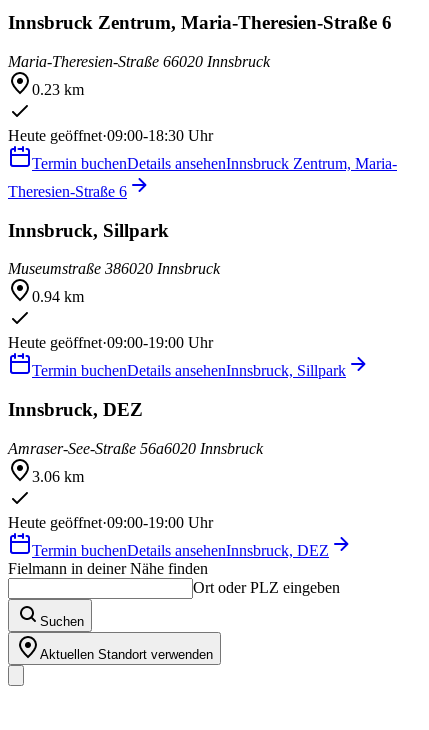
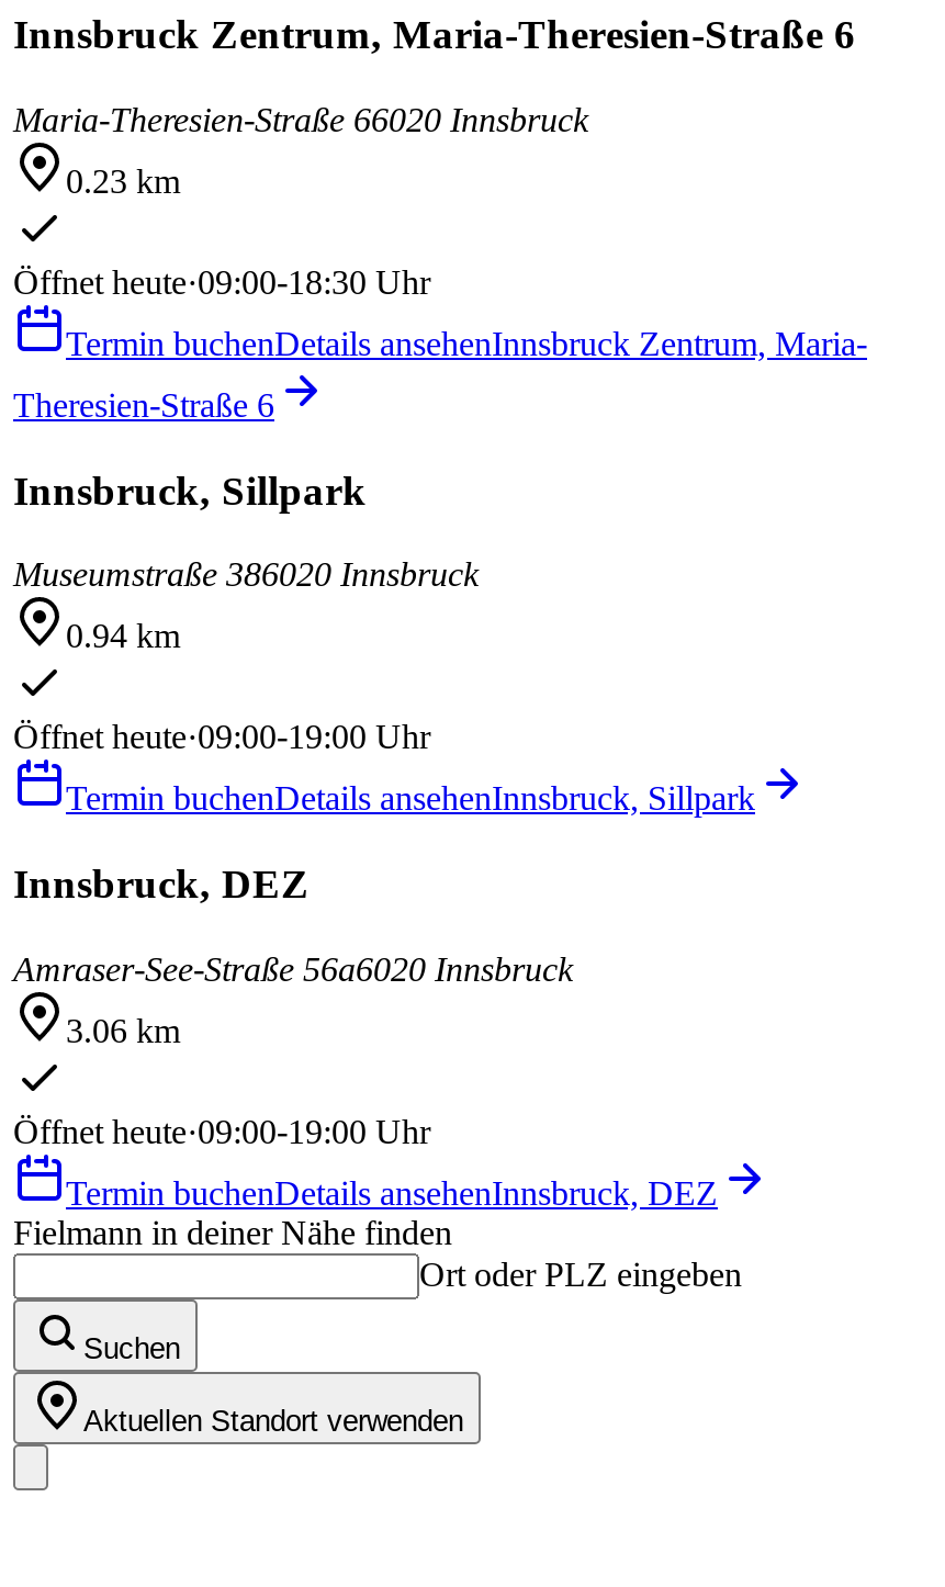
- Heute geöffnet·09:00-18:30 Uhr
+ Öffnet heute·09:00-18:30 Uhr

- Heute geöffnet·09:00-19:00 Uhr
+ Öffnet heute·09:00-19:00 Uhr

- Heute geöffnet·09:00-19:00 Uhr
+ Öffnet heute·09:00-19:00 Uhr
